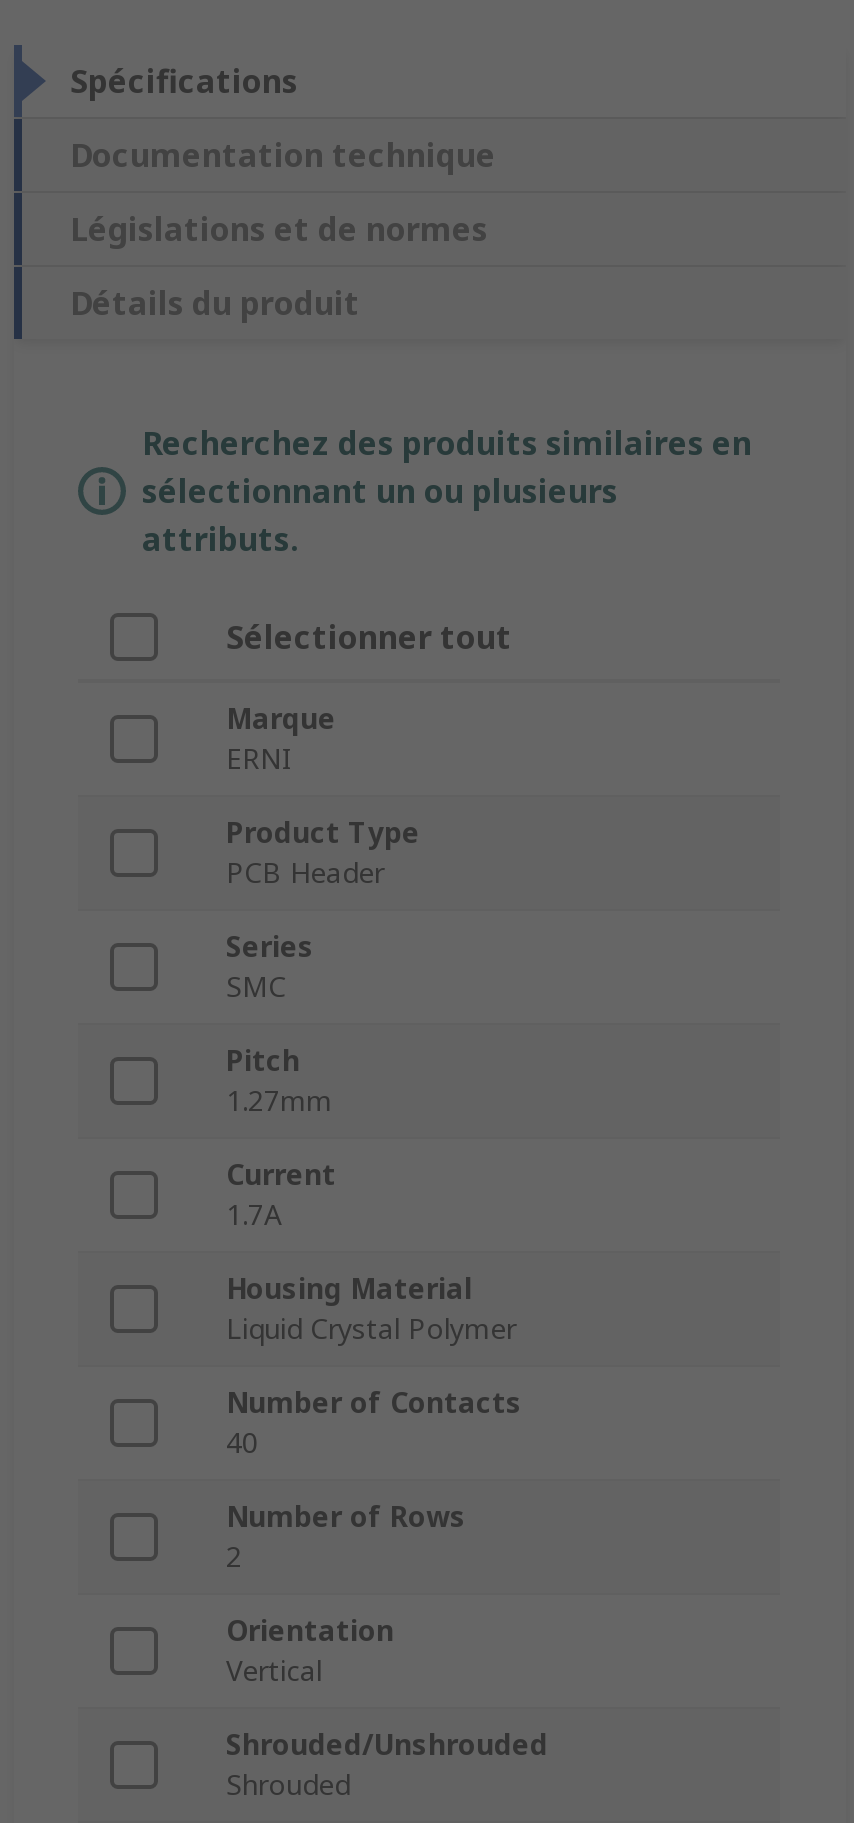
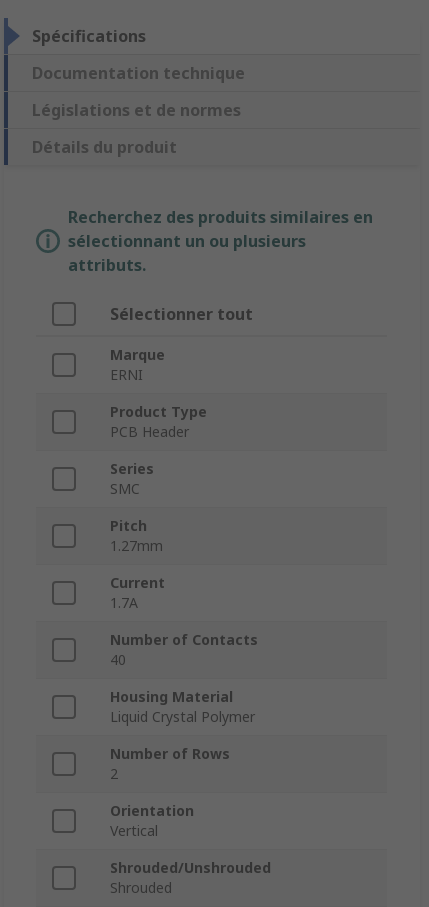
moved down: Housing Material | Liquid Crystal Polymer

moved up: Number of Contacts | 40
